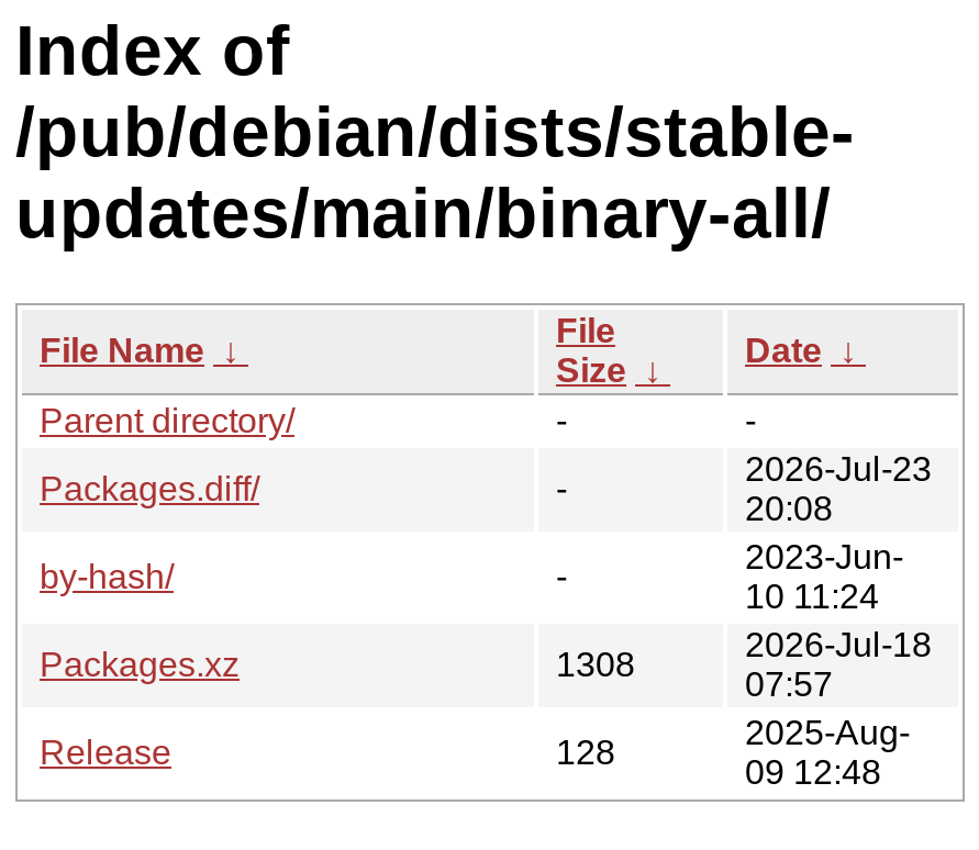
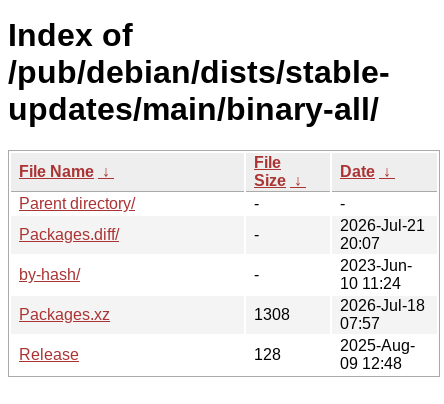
- 2026-Jul-23
- 20:08
+ 2026-Jul-21
+ 20:07
